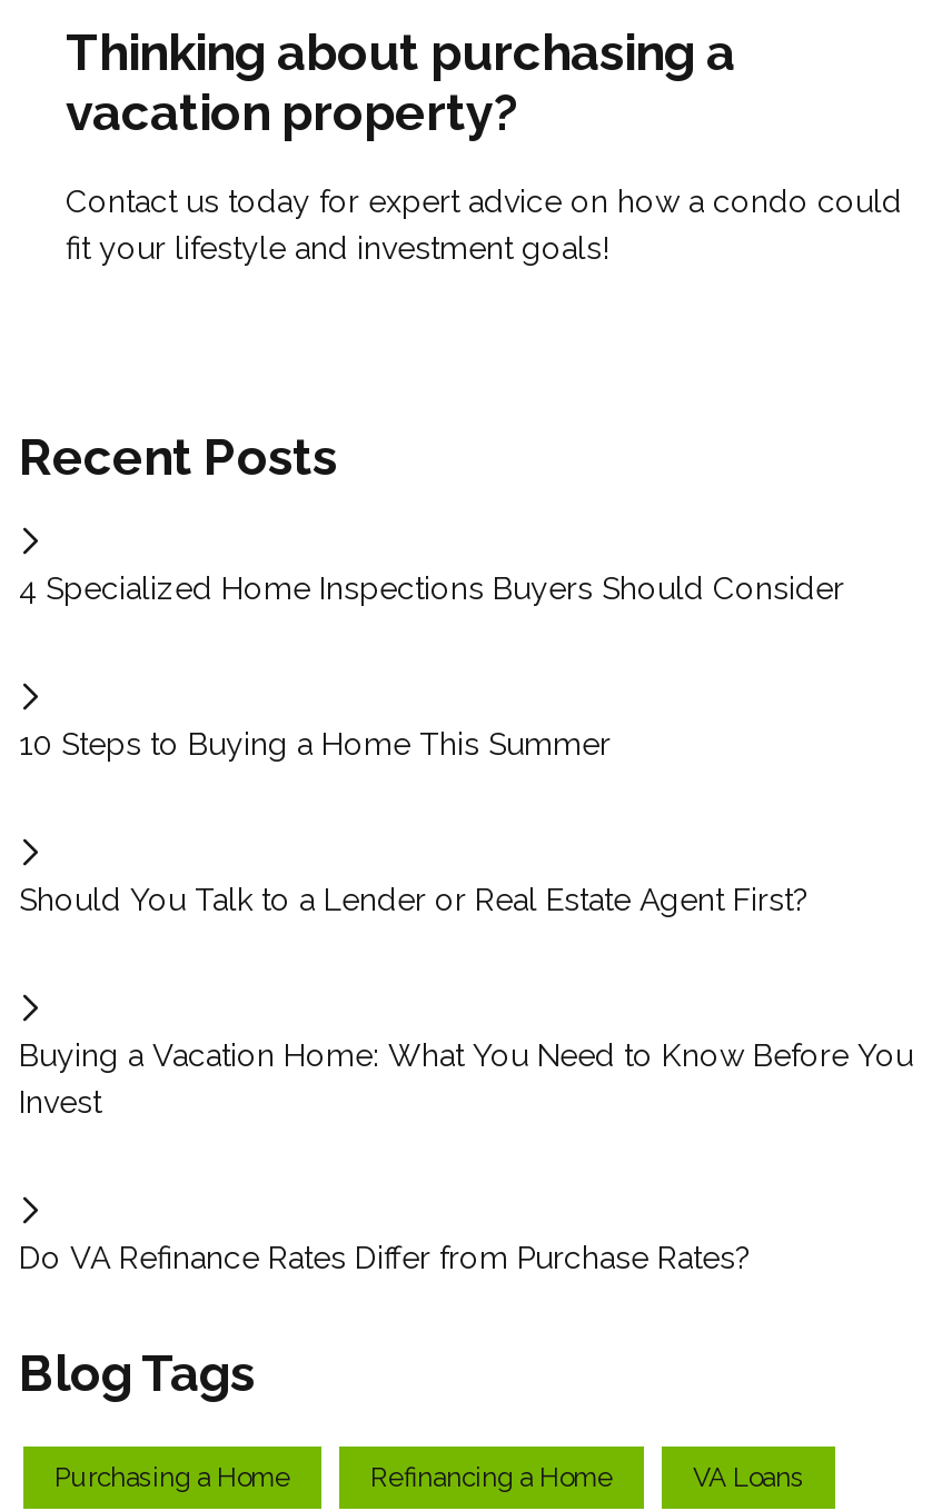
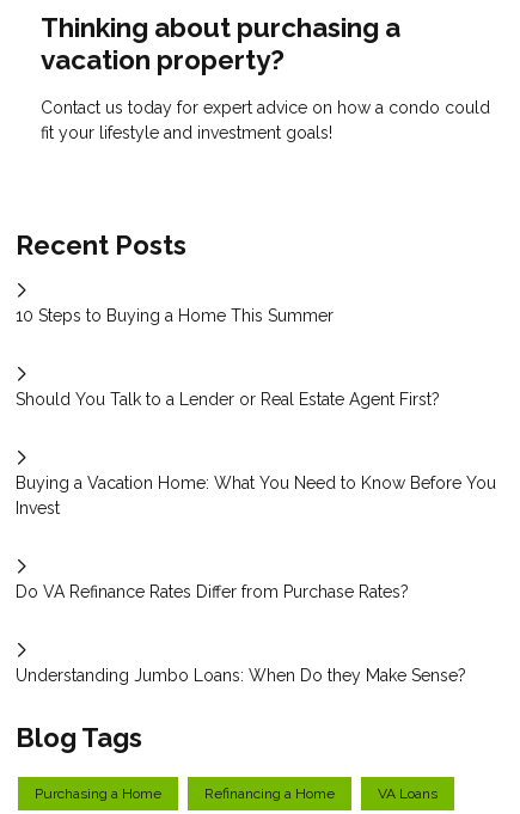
- 4 Specialized Home Inspections Buyers Should Consider

moved up: 10 Steps to Buying a Home This Summer | Should You Talk to a Lender or Real Estate Agent First? | Buying a Vacation Home: What You Need to Know Before You | Invest | Do VA Refinance Rates Differ from Purchase Rates?

+ Understanding Jumbo Loans: When Do they Make Sense?
